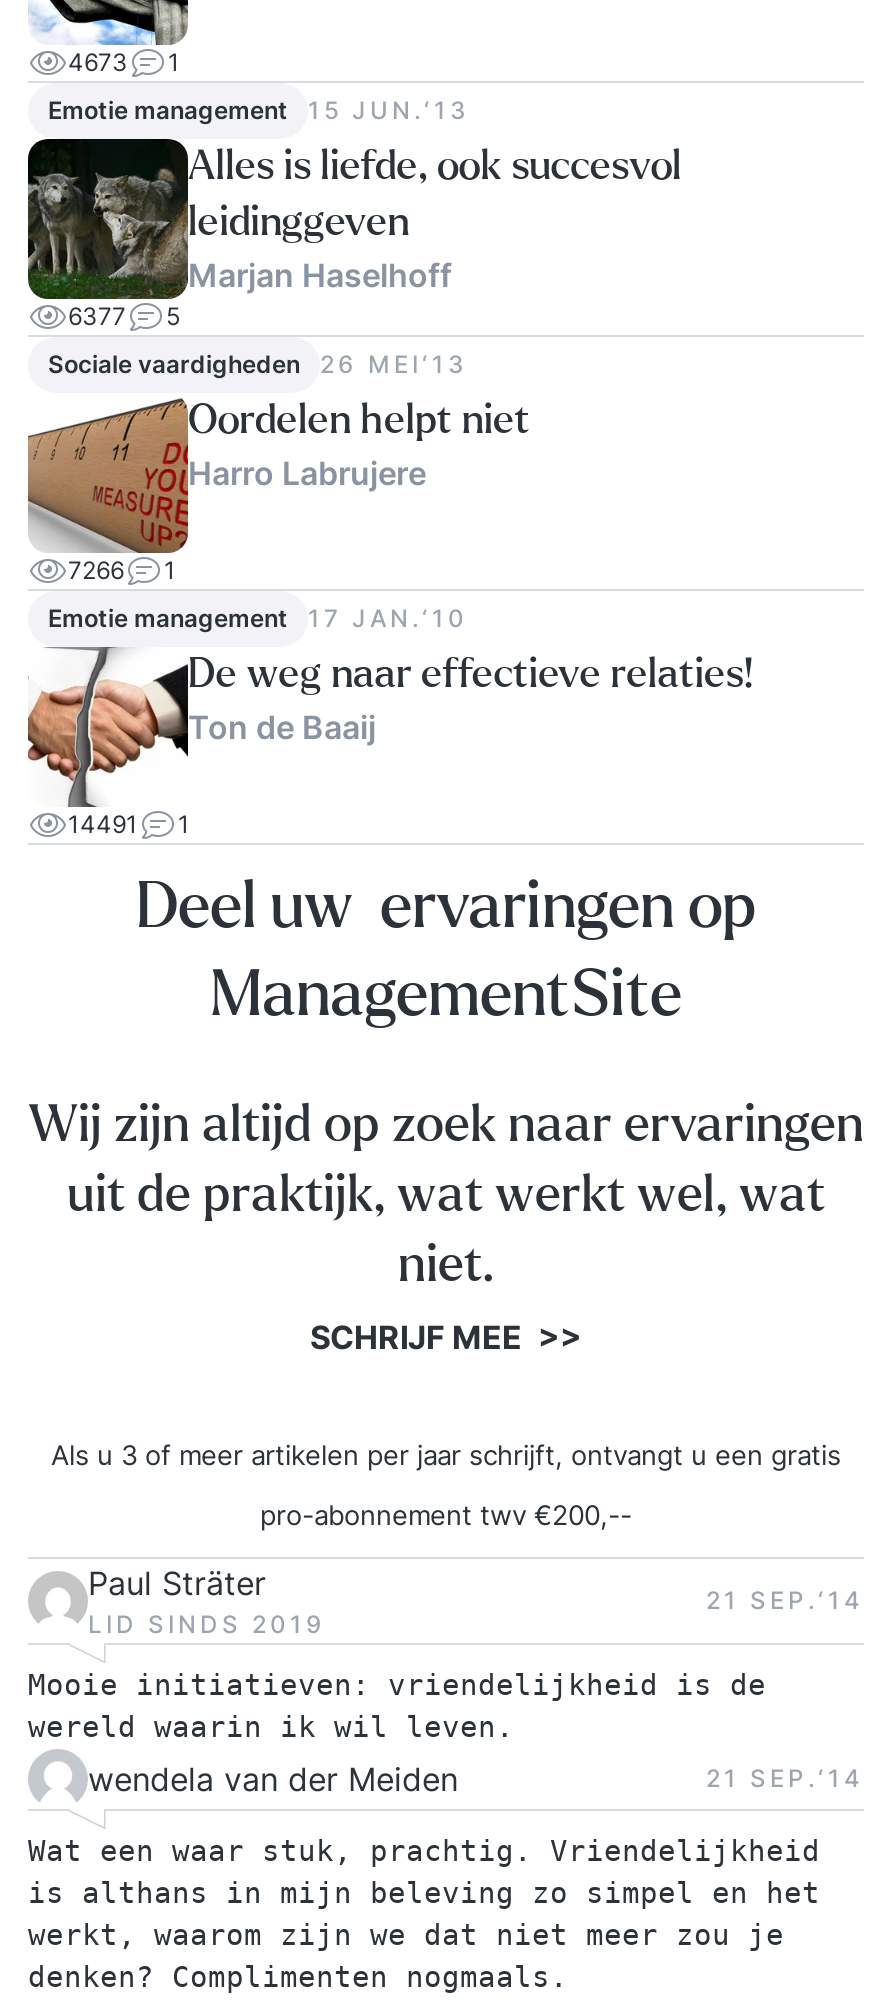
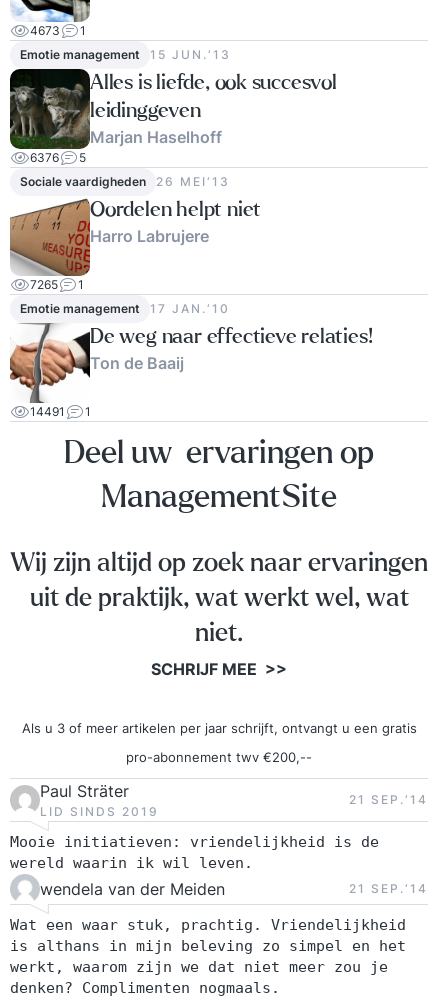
- 6377 5
+ 6376 5

- 7266 1
+ 7265 1
